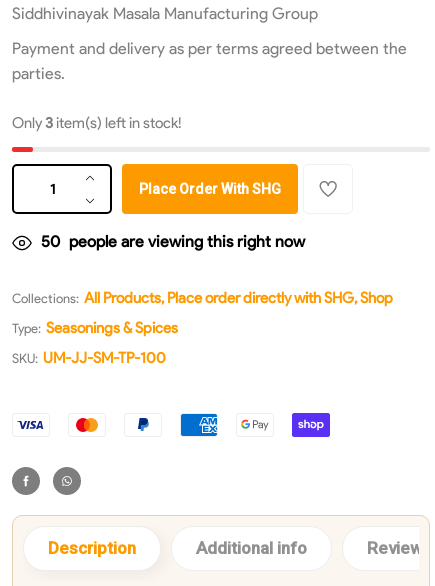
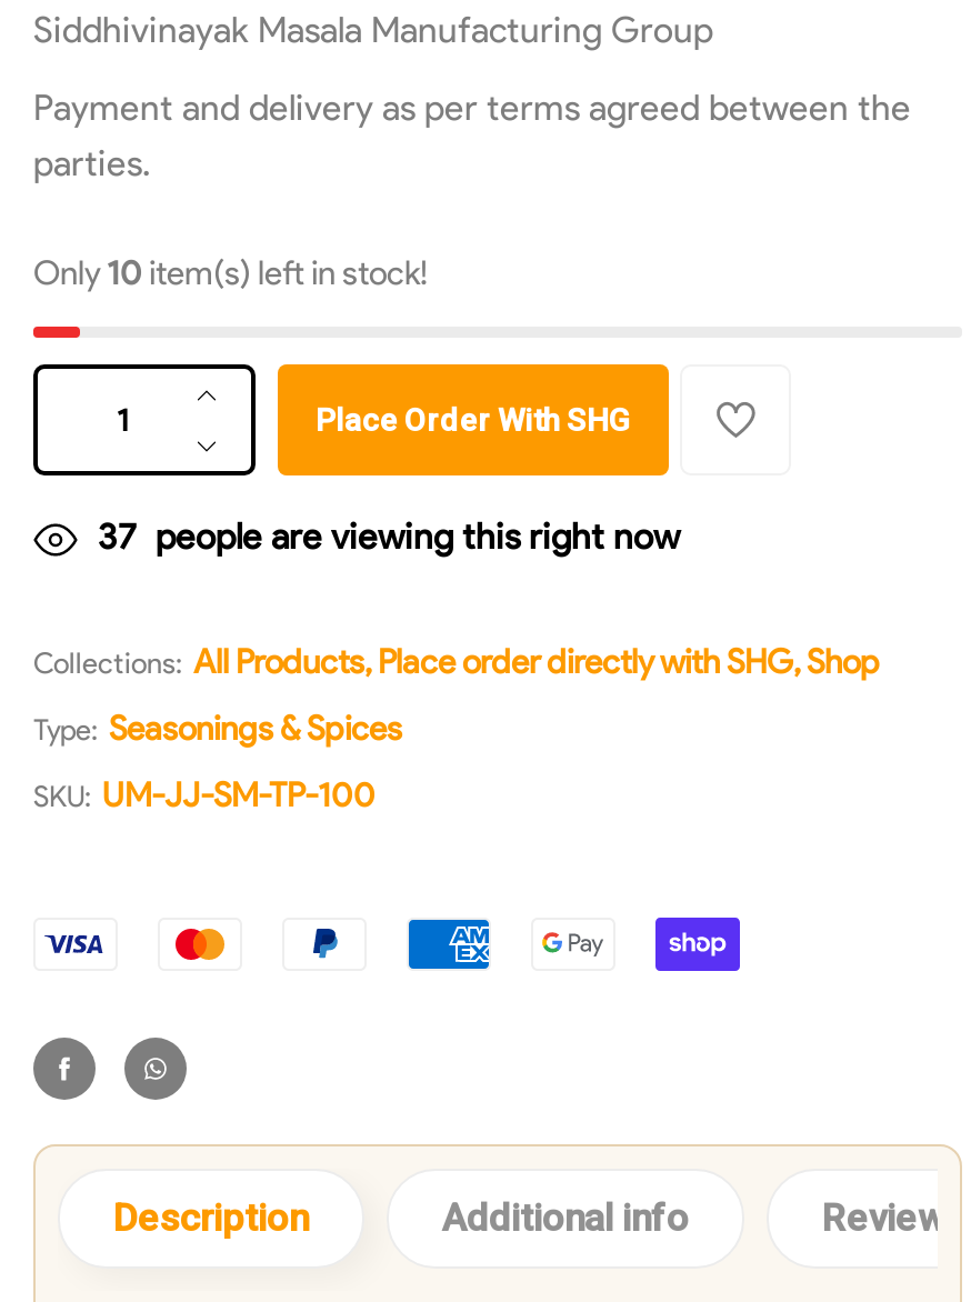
- Only3 item(s) left in stock!
+ Only10 item(s) left in stock!

- 50 people are viewing this right now
+ 37 people are viewing this right now
